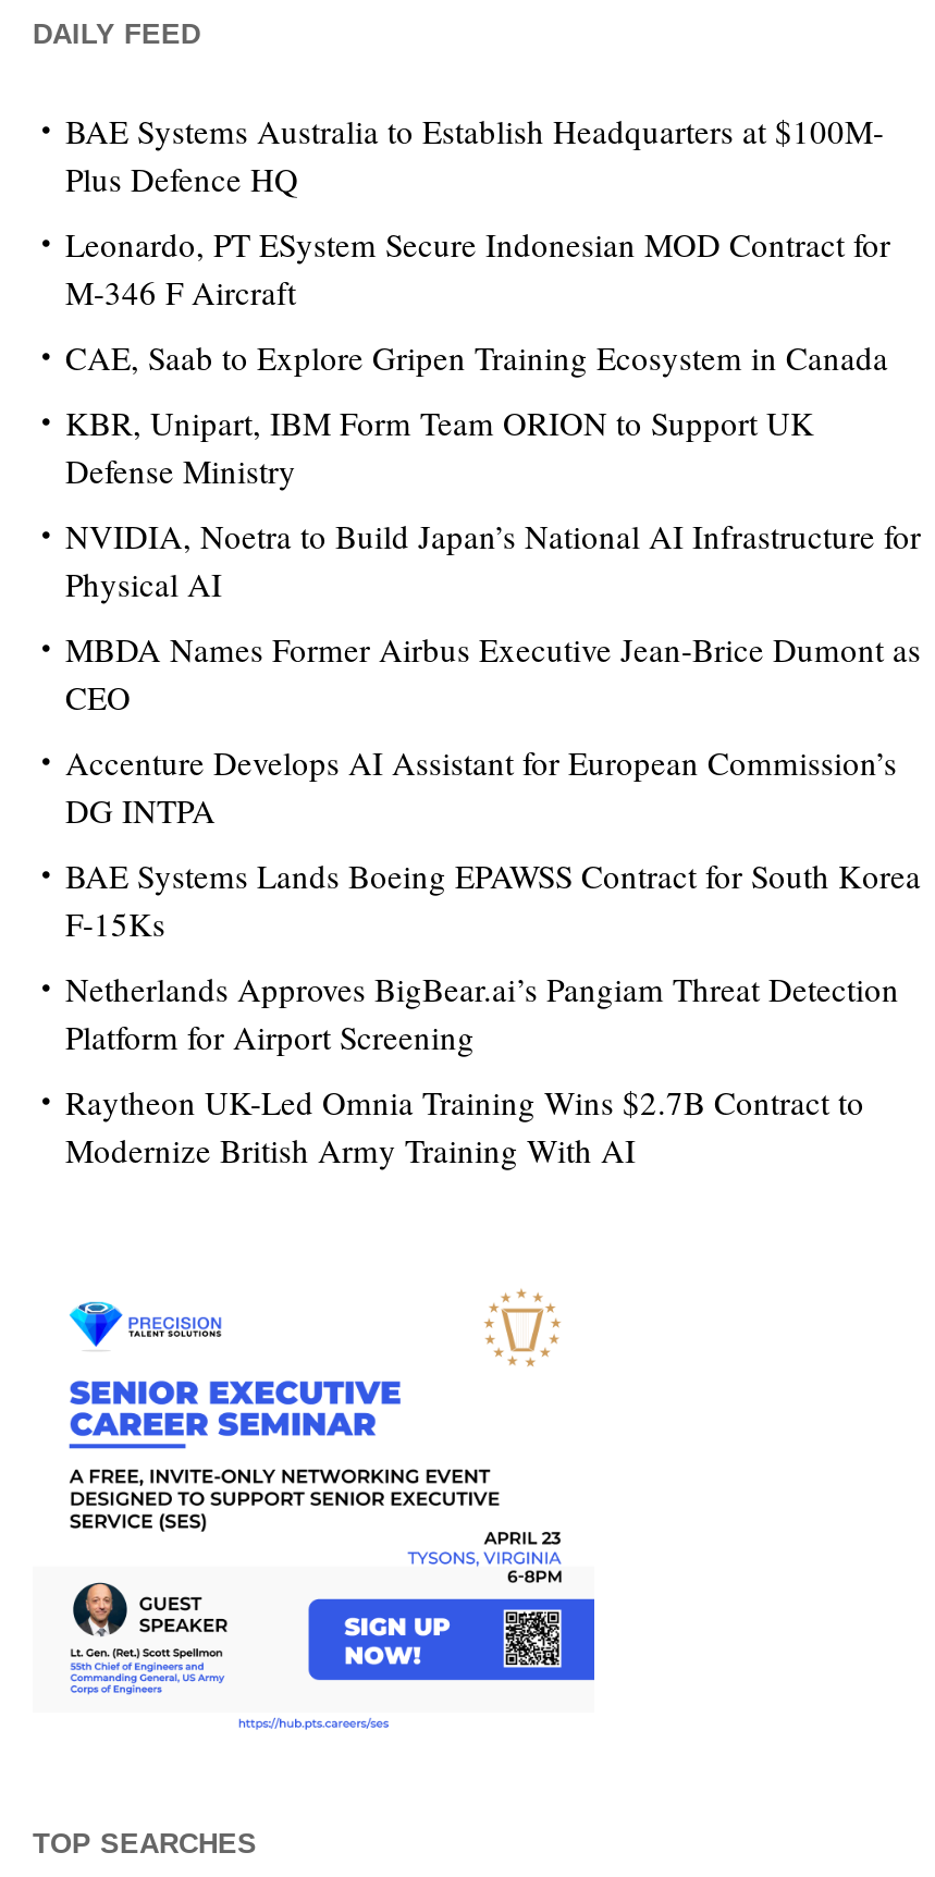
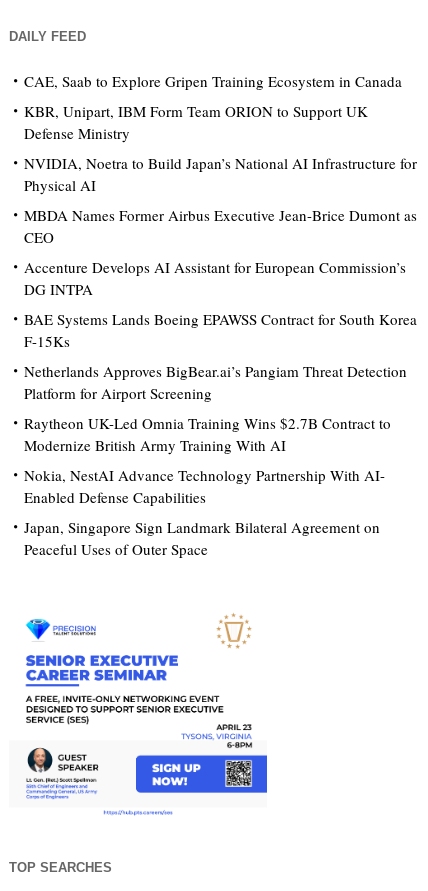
- BAE Systems Australia to Establish Headquarters at $100M-
- Plus Defence HQ
- Leonardo, PT ESystem Secure Indonesian MOD Contract for
- M-346 F Aircraft

moved up: CAE, Saab to Explore Gripen Training Ecosystem in Canada | KBR, Unipart, IBM Form Team ORION to Support UK | Defense Ministry | ... | Raytheon UK-Led Omnia Training Wins $2.7B Contract to | Modernize British Army Training With AI

+ Nokia, NestAI Advance Technology Partnership With AI-
+ Enabled Defense Capabilities
+ Japan, Singapore Sign Landmark Bilateral Agreement on
+ Peaceful Uses of Outer Space
